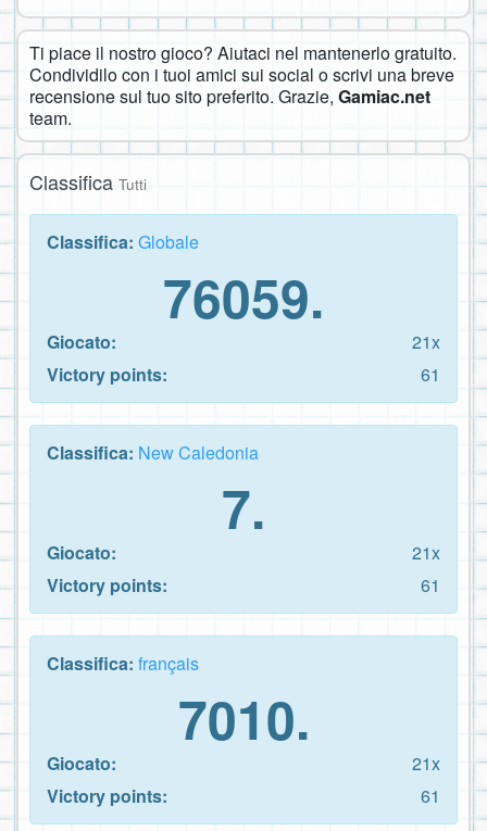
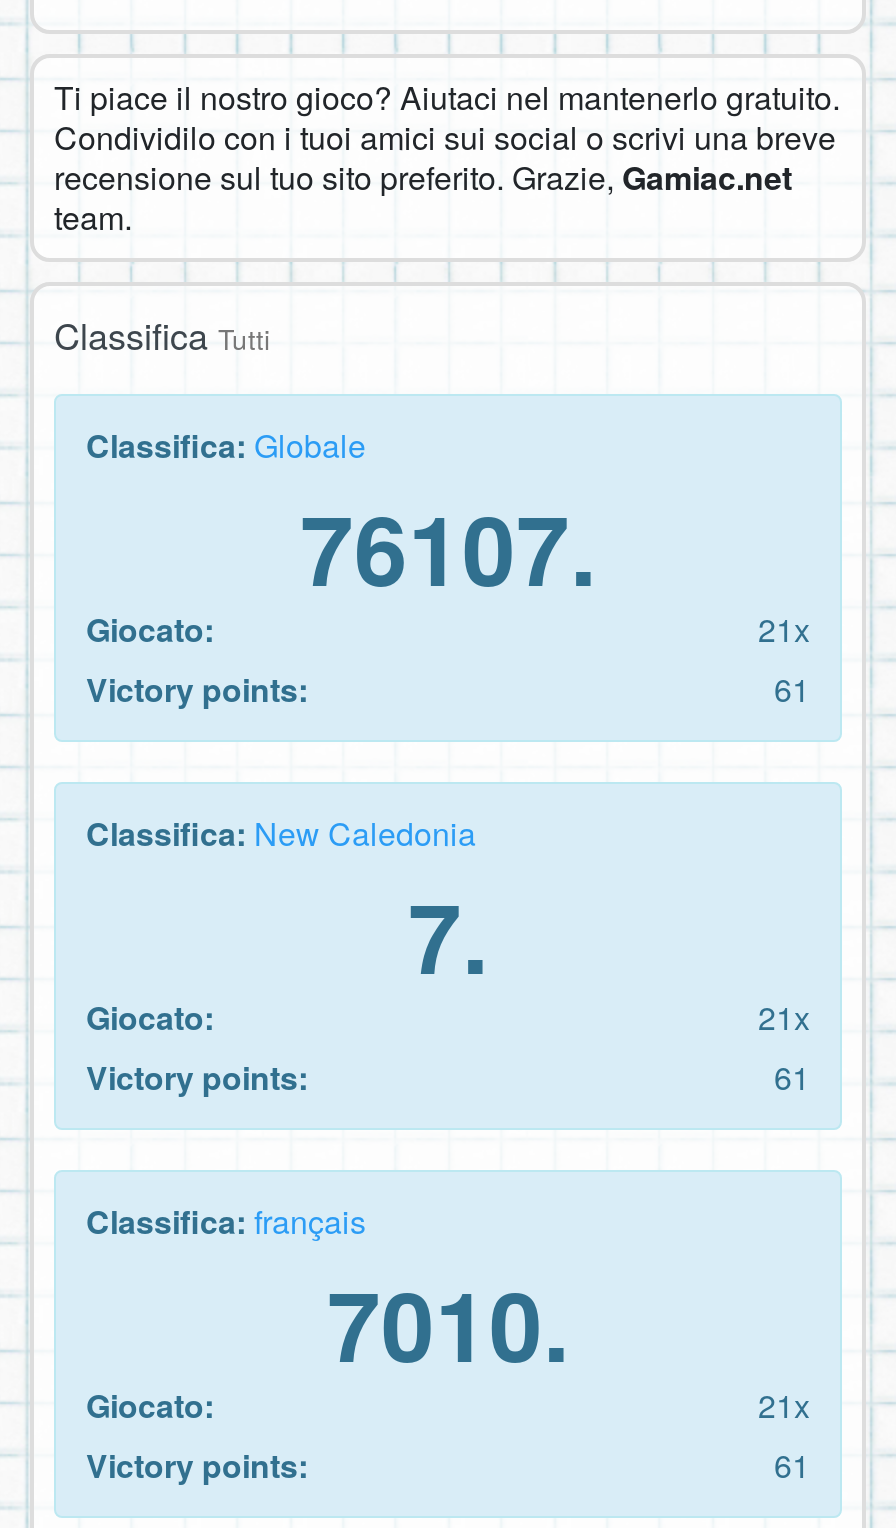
- 76059.
+ 76107.
